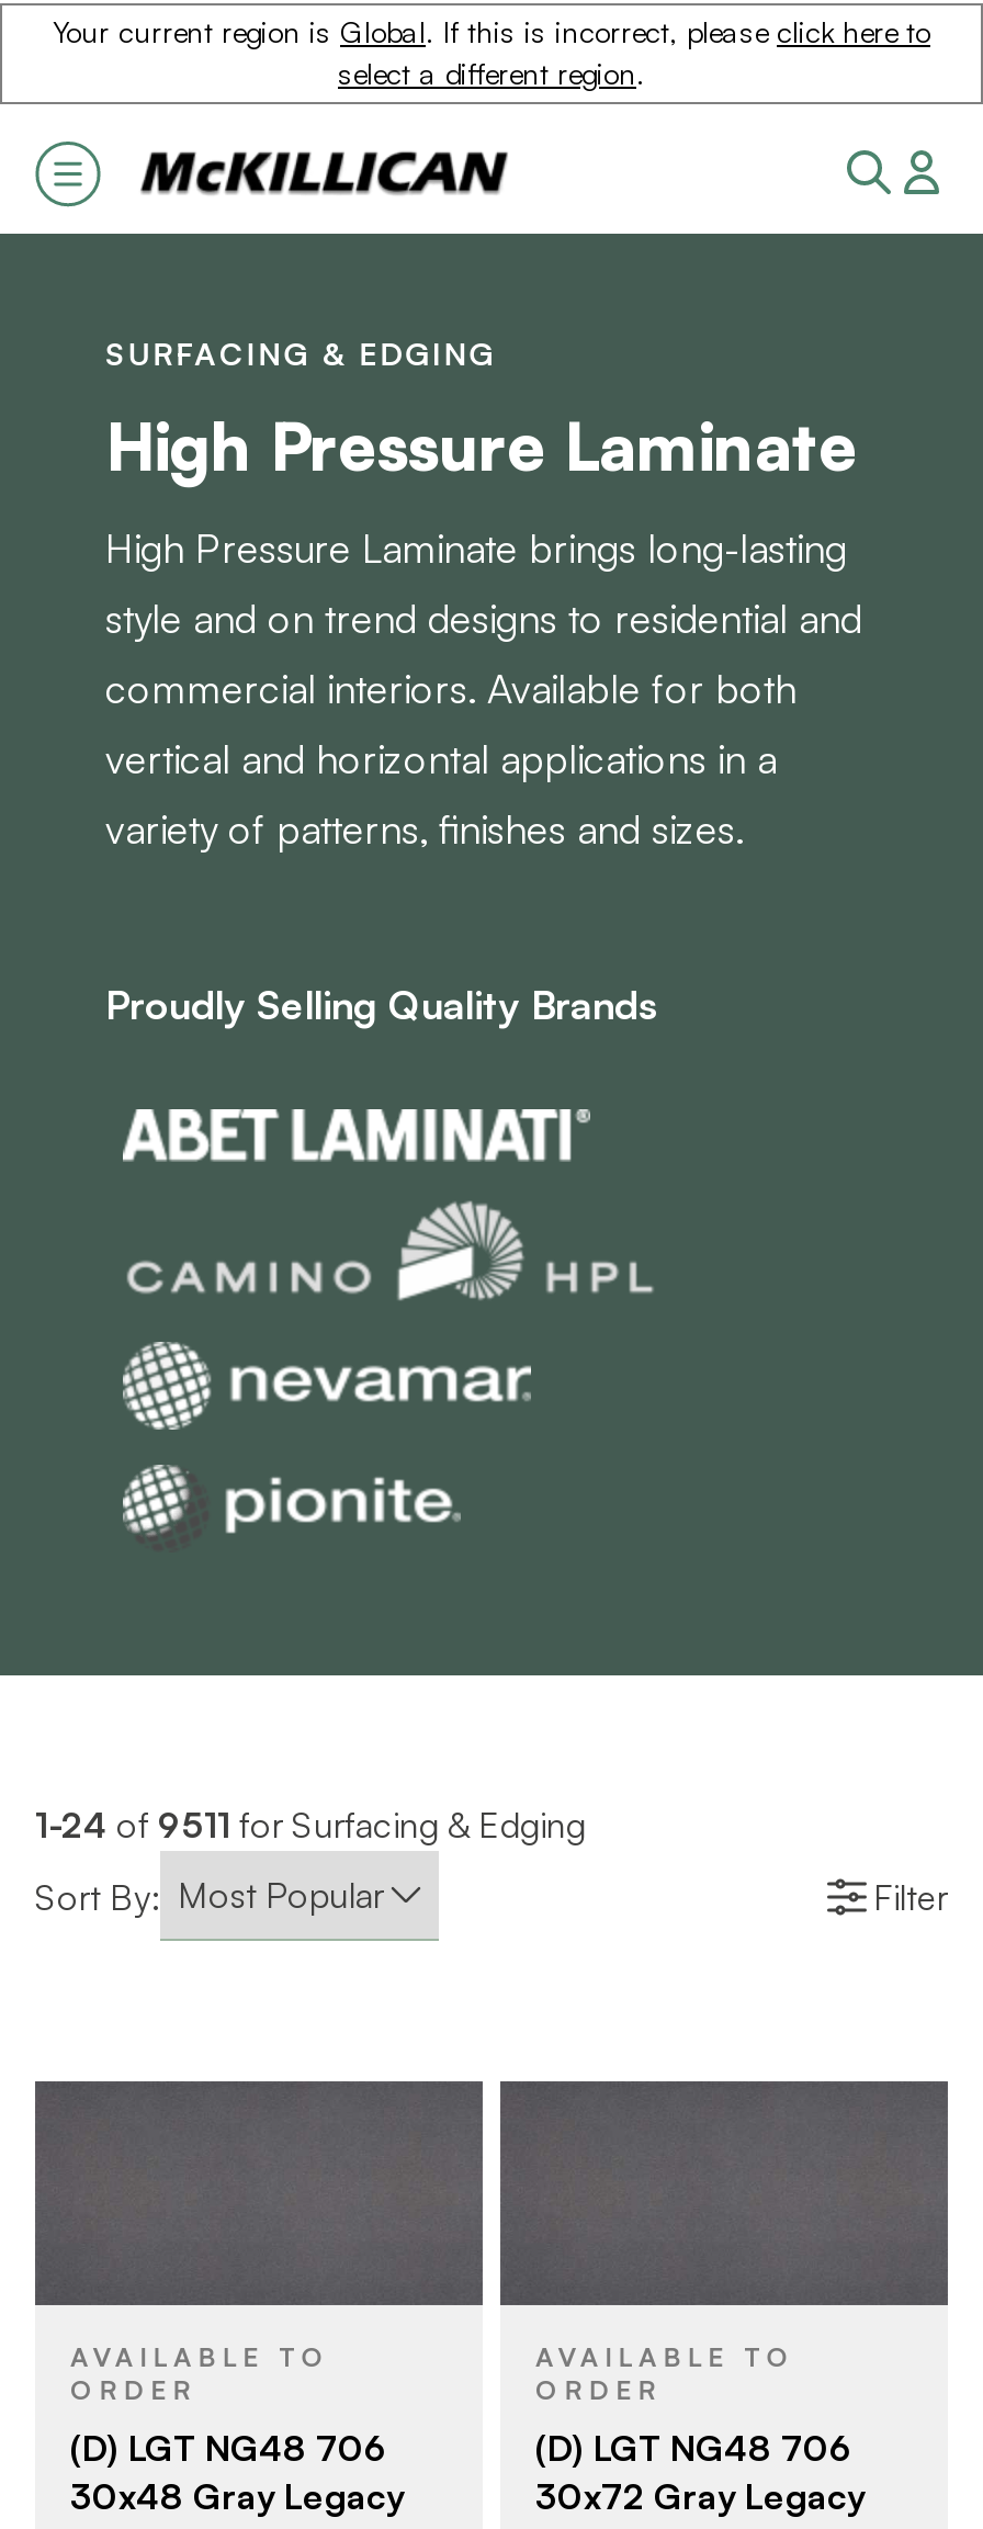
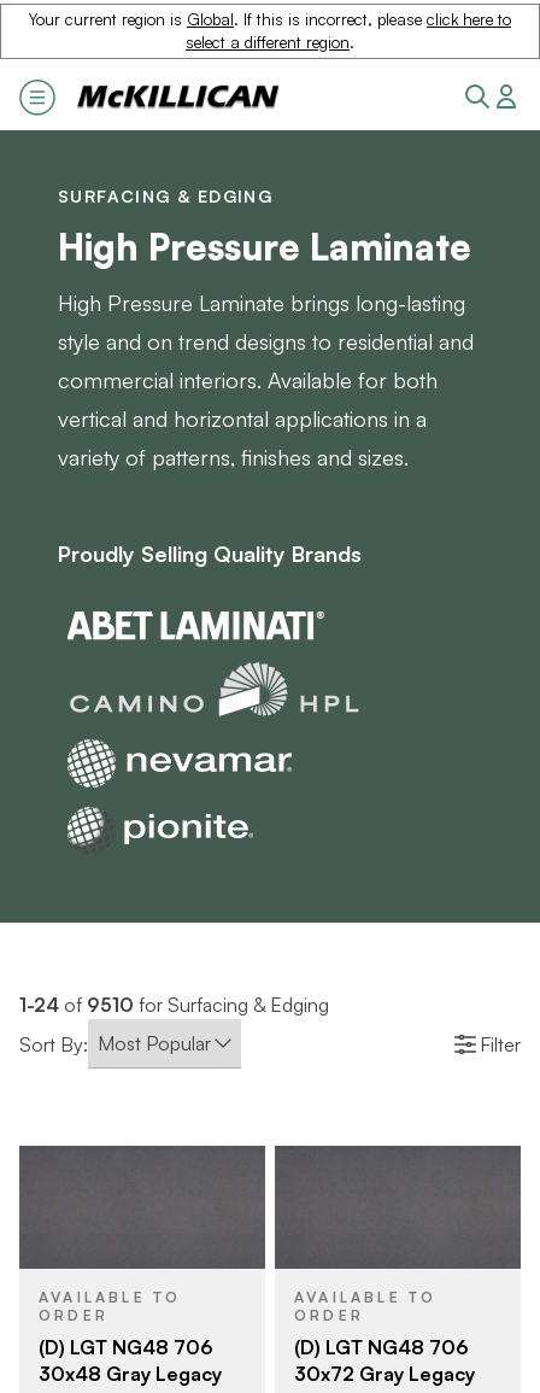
- 1-24 of 9511 for Surfacing & Edging
+ 1-24 of 9510 for Surfacing & Edging
